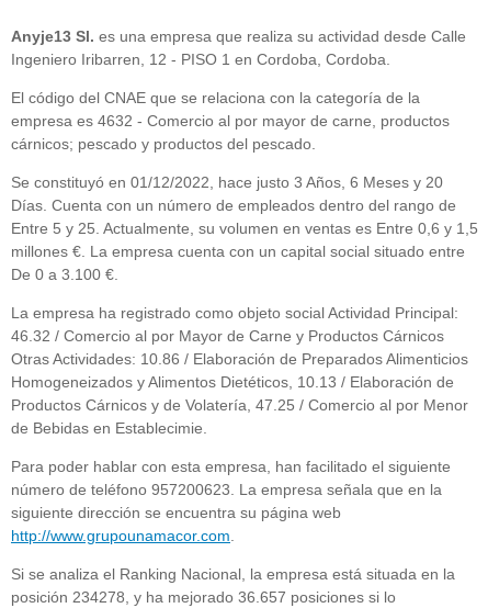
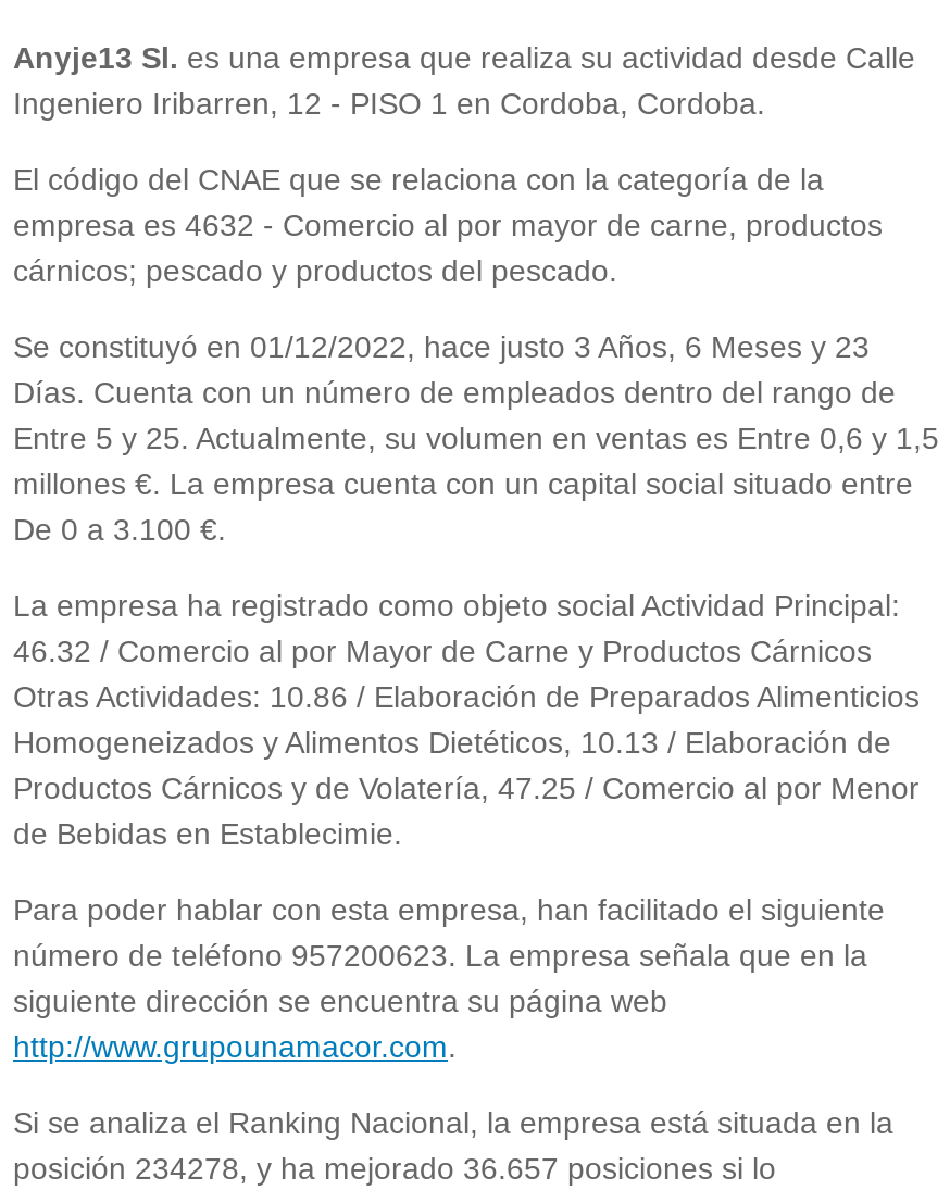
- Se constituyó en 01/12/2022, hace justo 3 Años, 6 Meses y 20
+ Se constituyó en 01/12/2022, hace justo 3 Años, 6 Meses y 23
